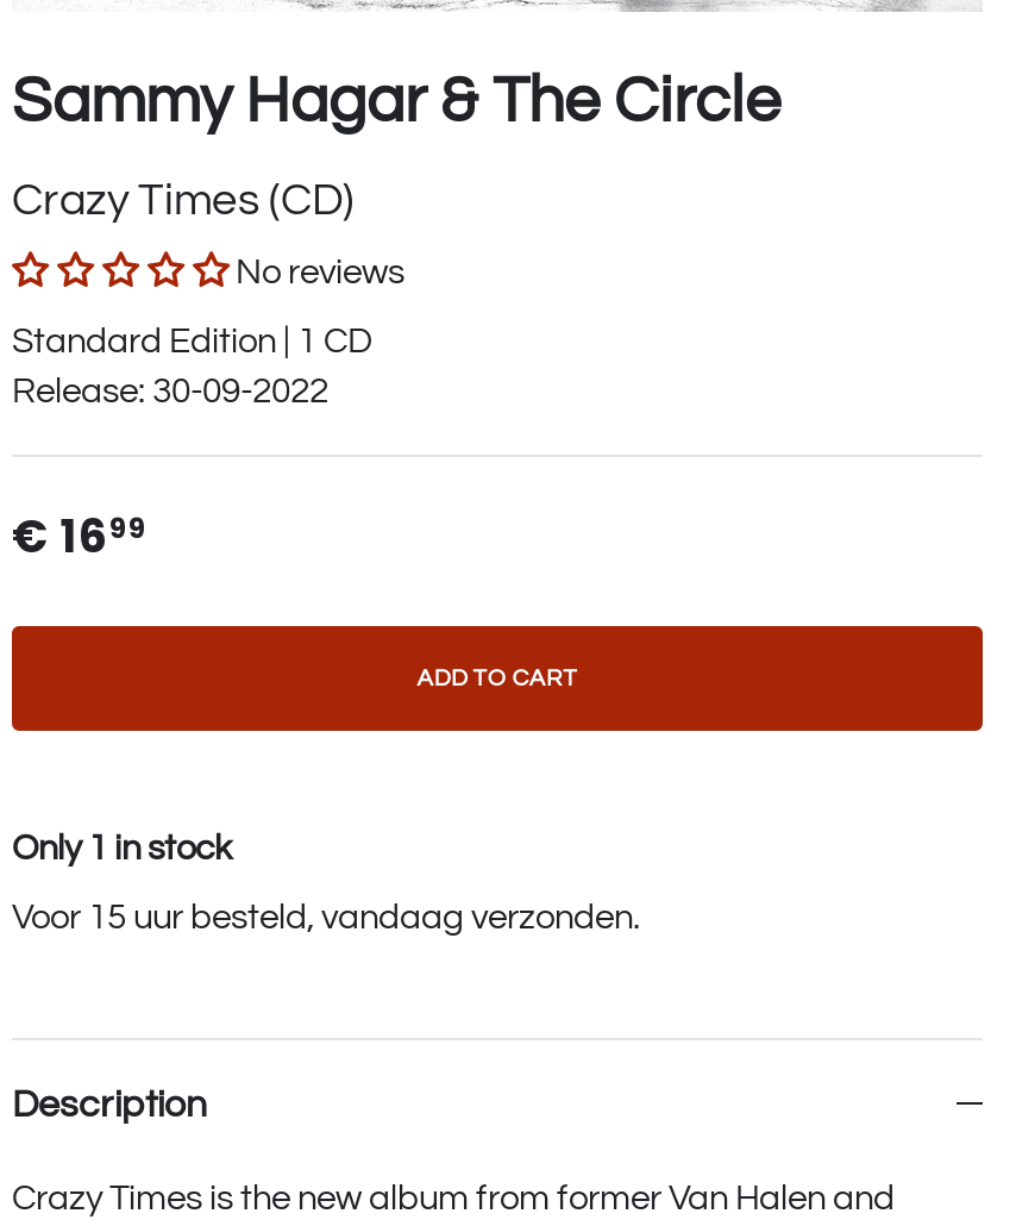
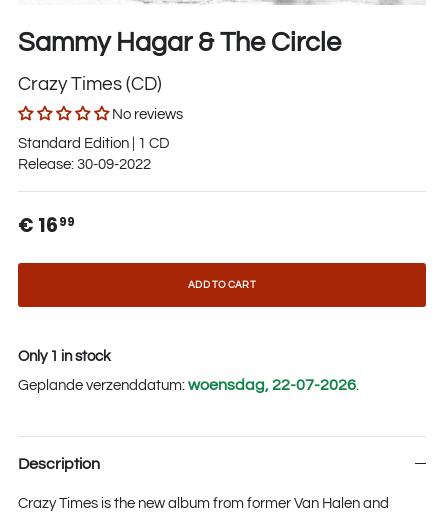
- Voor 15 uur besteld, vandaag verzonden.
+ Geplande verzenddatum: woensdag, 22-07-2026.
